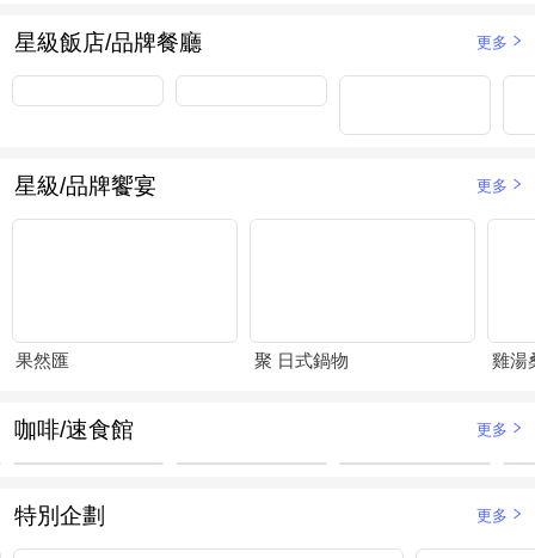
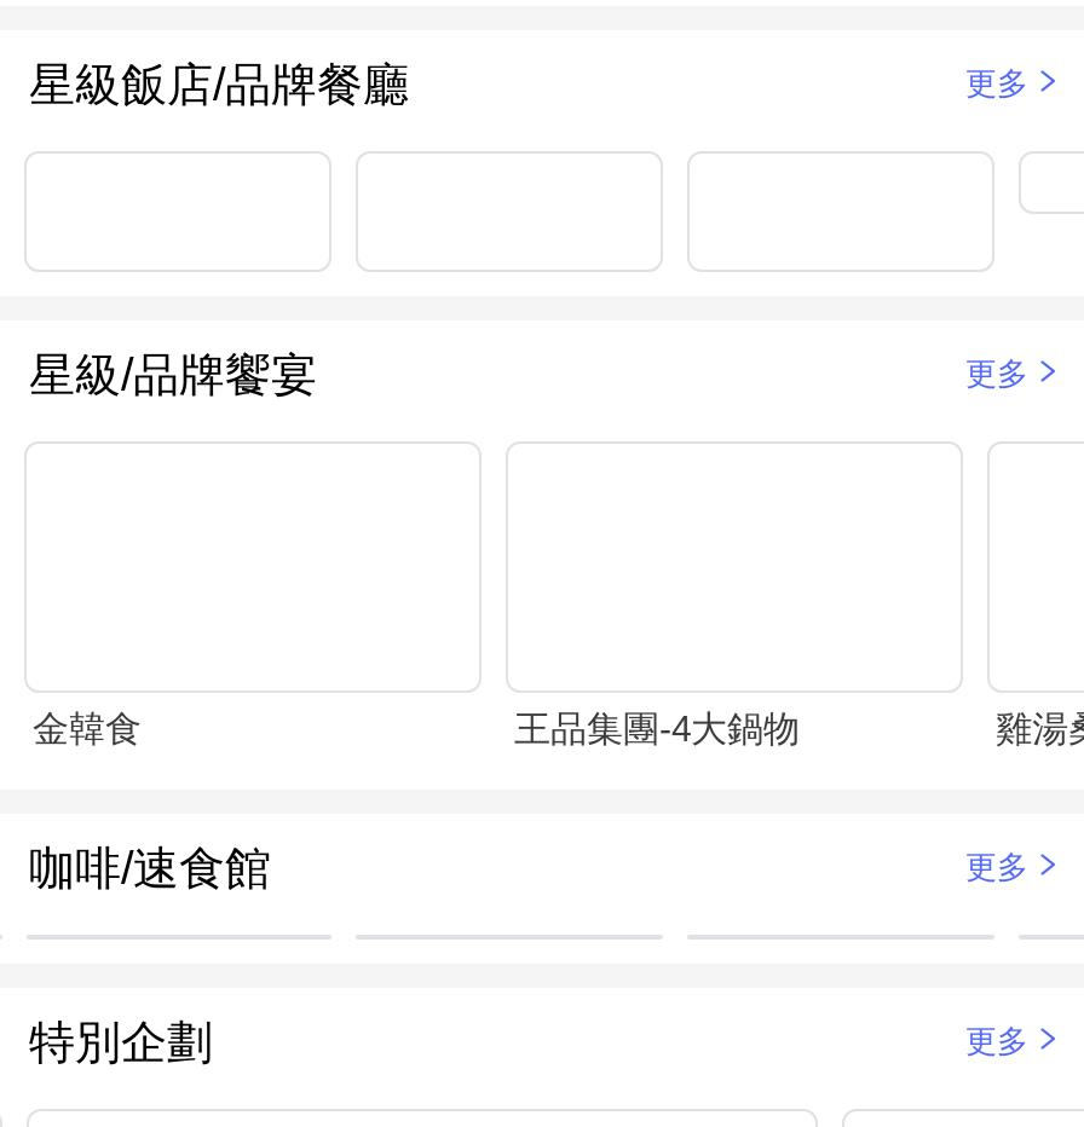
- 果然匯
- 聚 日式鍋物
+ 金韓食
+ 王品集團-4大鍋物
